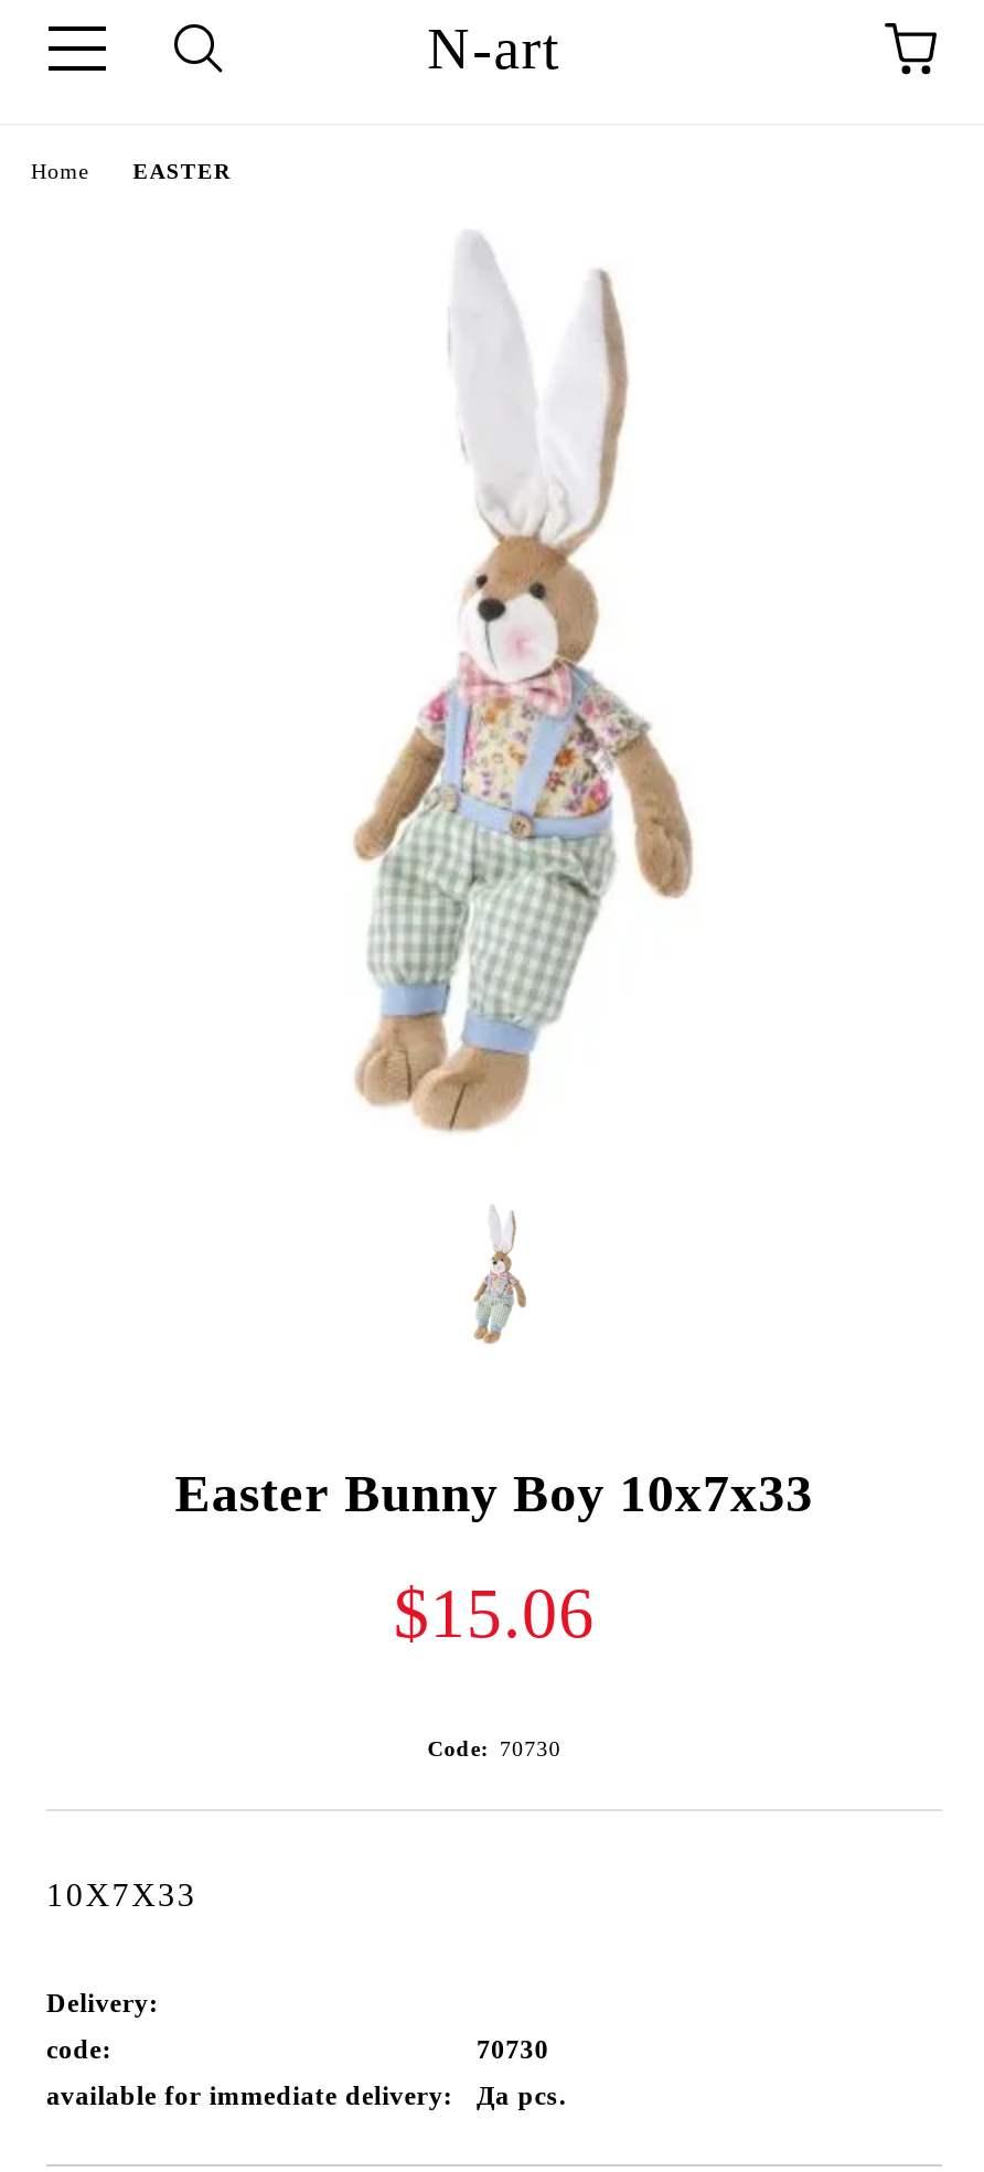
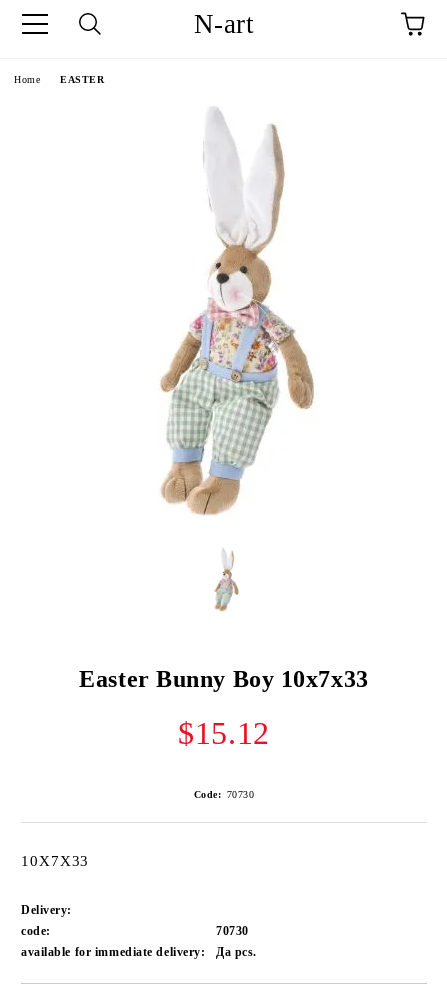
- $15.06
+ $15.12
